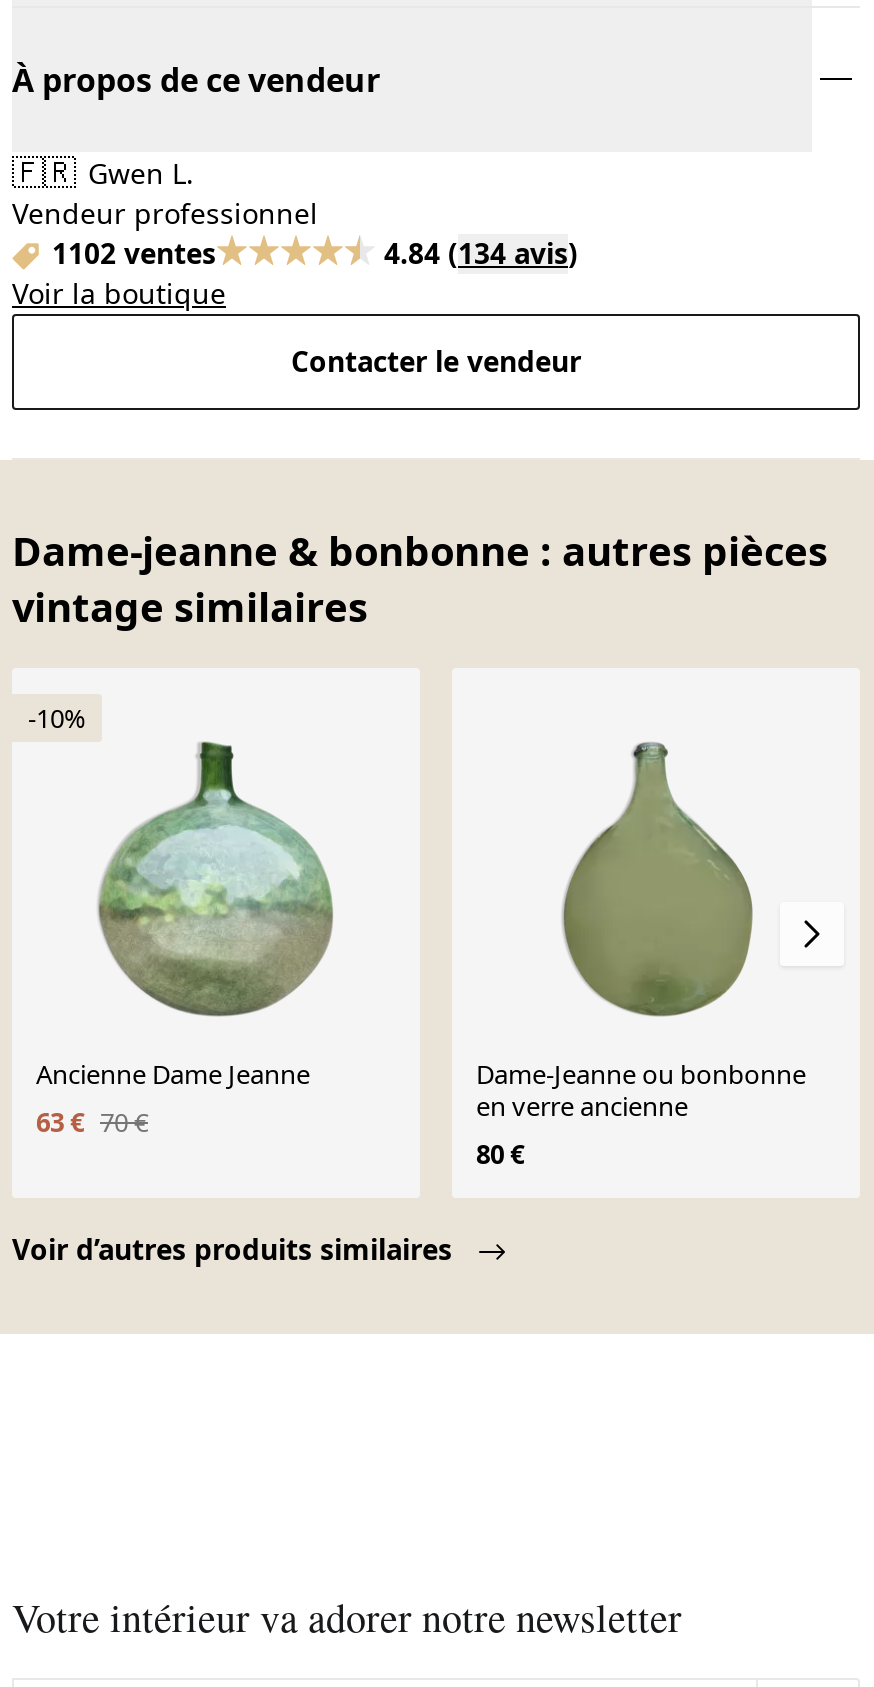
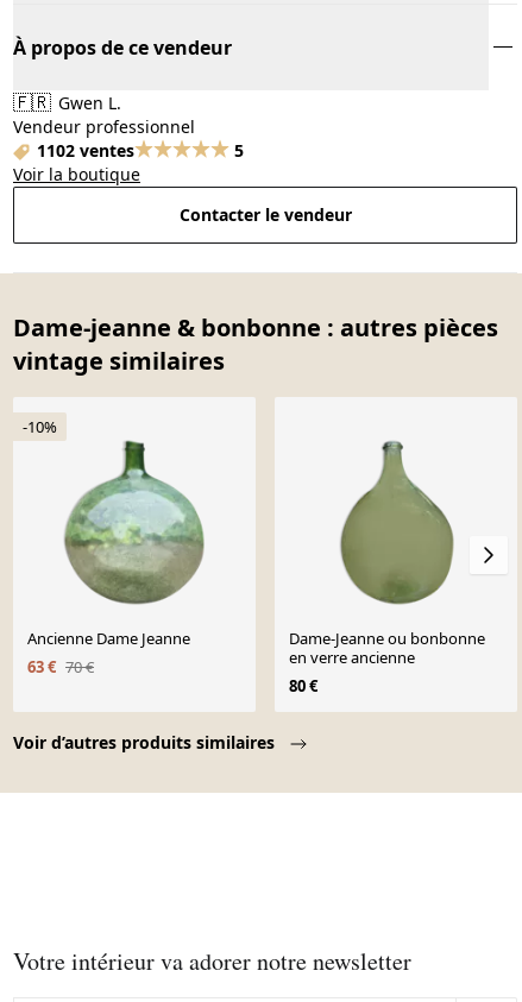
- 4.84 (134 avis)
+ 5
